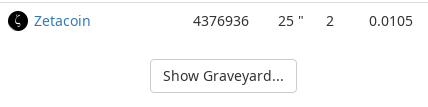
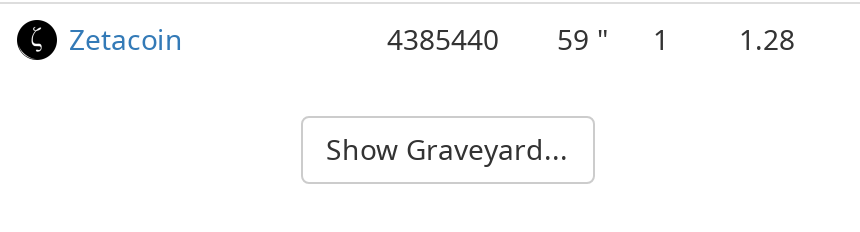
- 4376936
+ 4385440

- 25 "
+ 59 "

- 2
+ 1

- 0.0105
+ 1.28
